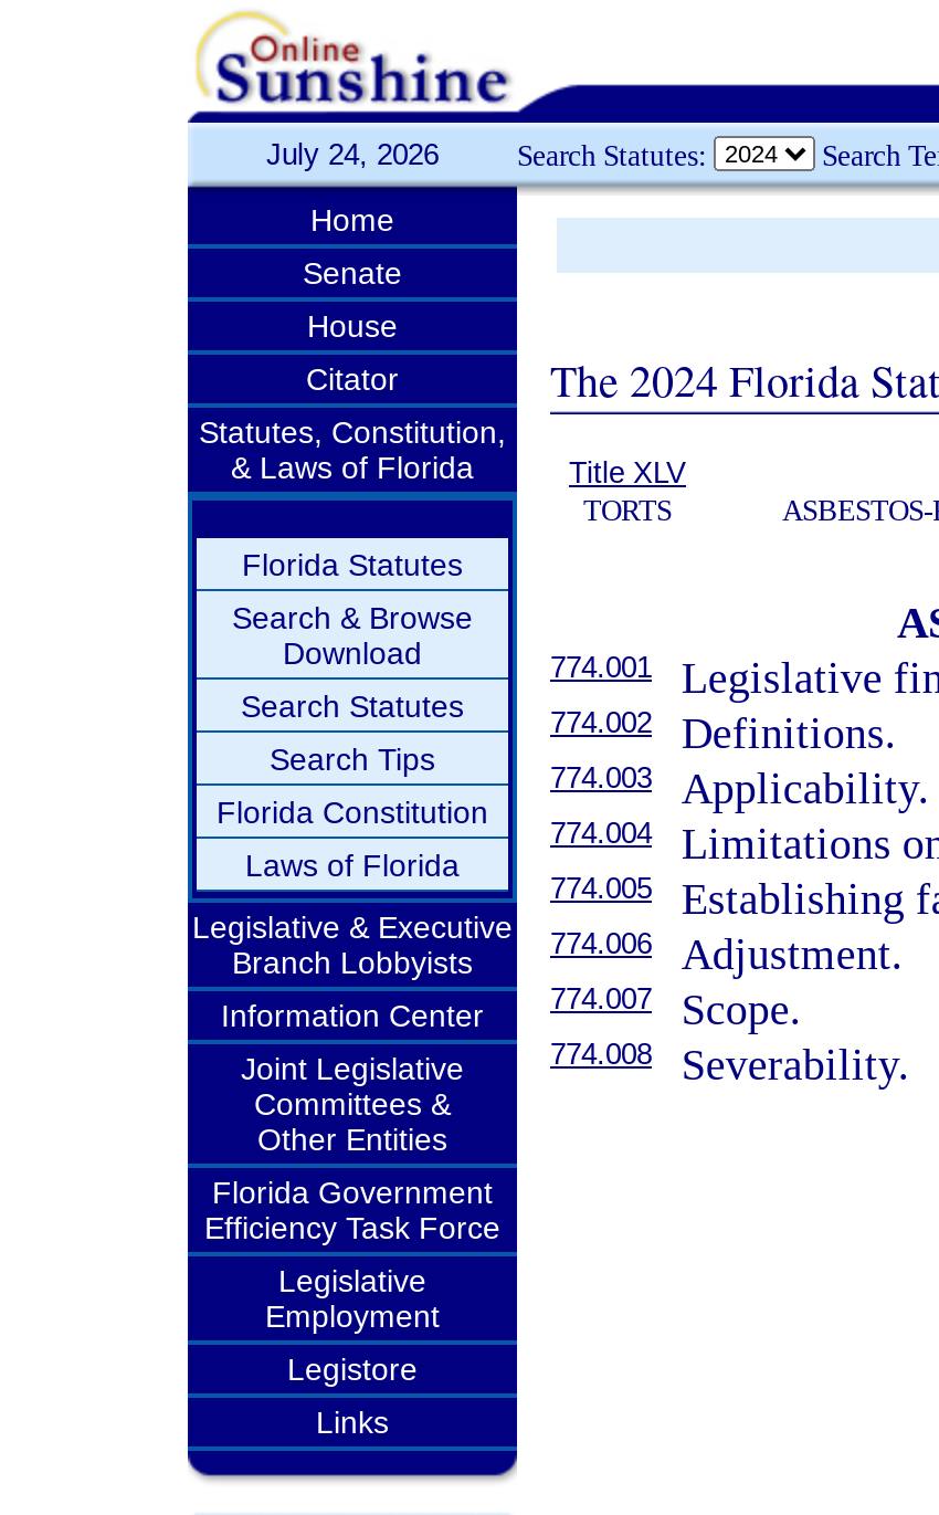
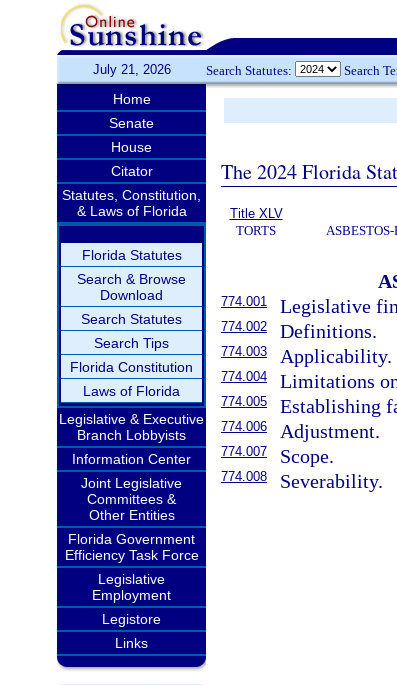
- July 24, 2026
+ July 21, 2026
